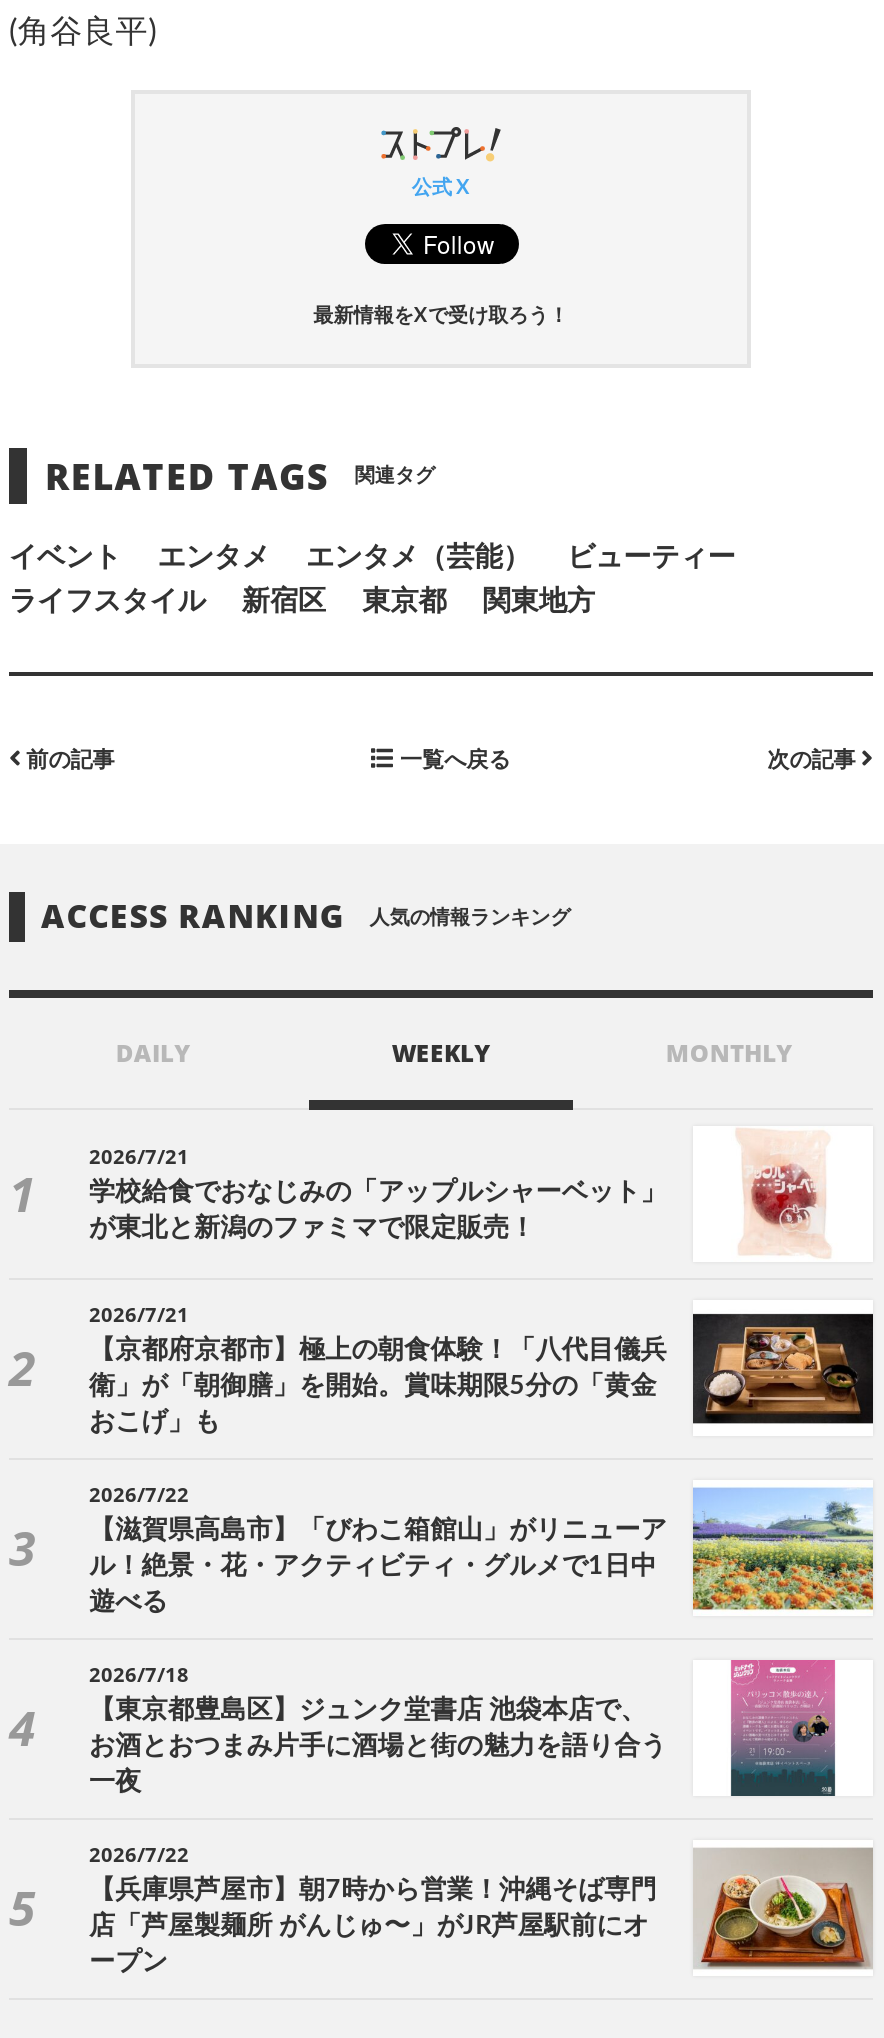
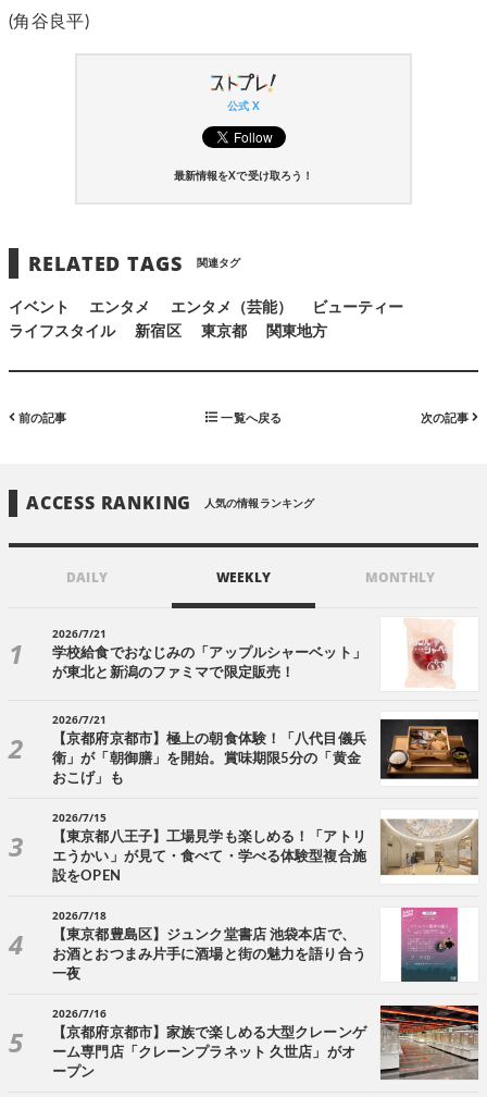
- [image]
- 2026/7/22
- 【滋賀県高島市】「びわこ箱館山」がリニューア
- ル！絶景・花・アクティビティ・グルメで1日中
- 遊べる
+ [image]
+ 2026/7/15
+ 【東京都八王子】工場見学も楽しめる！「アトリ
+ エうかい」が見て・食べて・学べる体験型複合施
+ 設をOPEN

- 2026/7/22
+ 2026/7/16

- [image]
- 【兵庫県芦屋市】朝7時から営業！沖縄そば専門
+ [image]
+ 【京都府京都市】家族で楽しめる大型クレーンゲ

- 店「芦屋製麺所 がんじゅ〜」がJR芦屋駅前にオ
+ ーム専門店「クレーンプラネット 久世店」がオ
